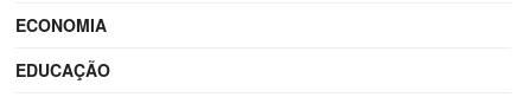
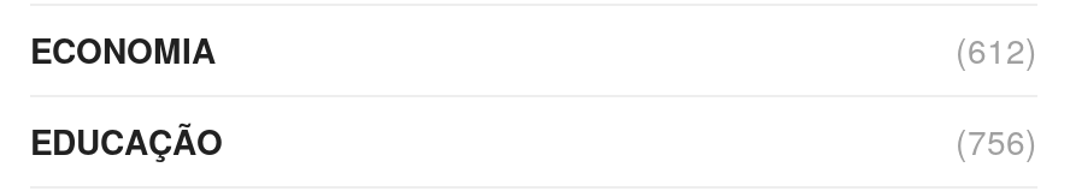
+ (612)

+ (756)
